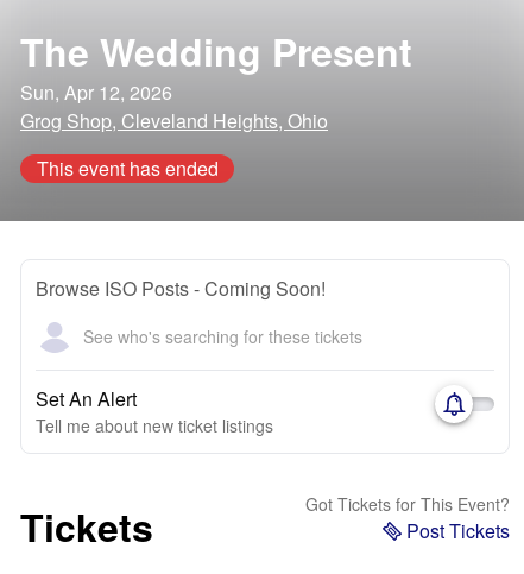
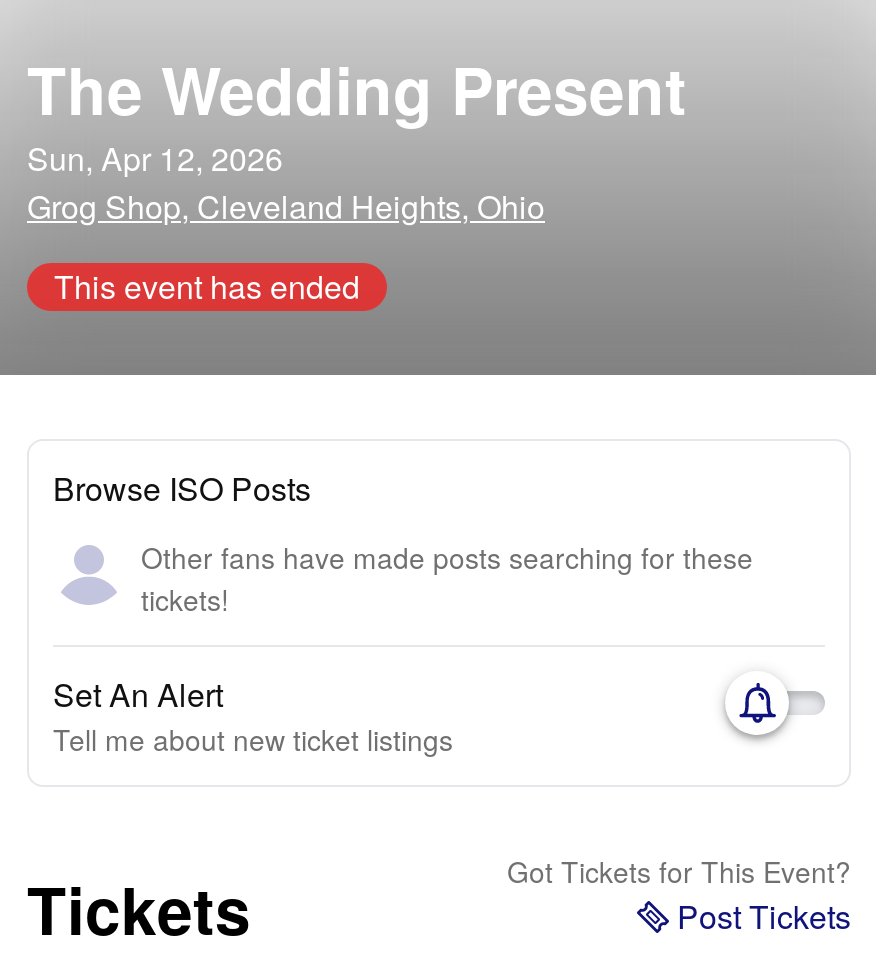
- Browse ISO Posts - Coming Soon!
+ Browse ISO Posts

- See who's searching for these tickets
+ Other fans have made posts searching for these
+ tickets!
